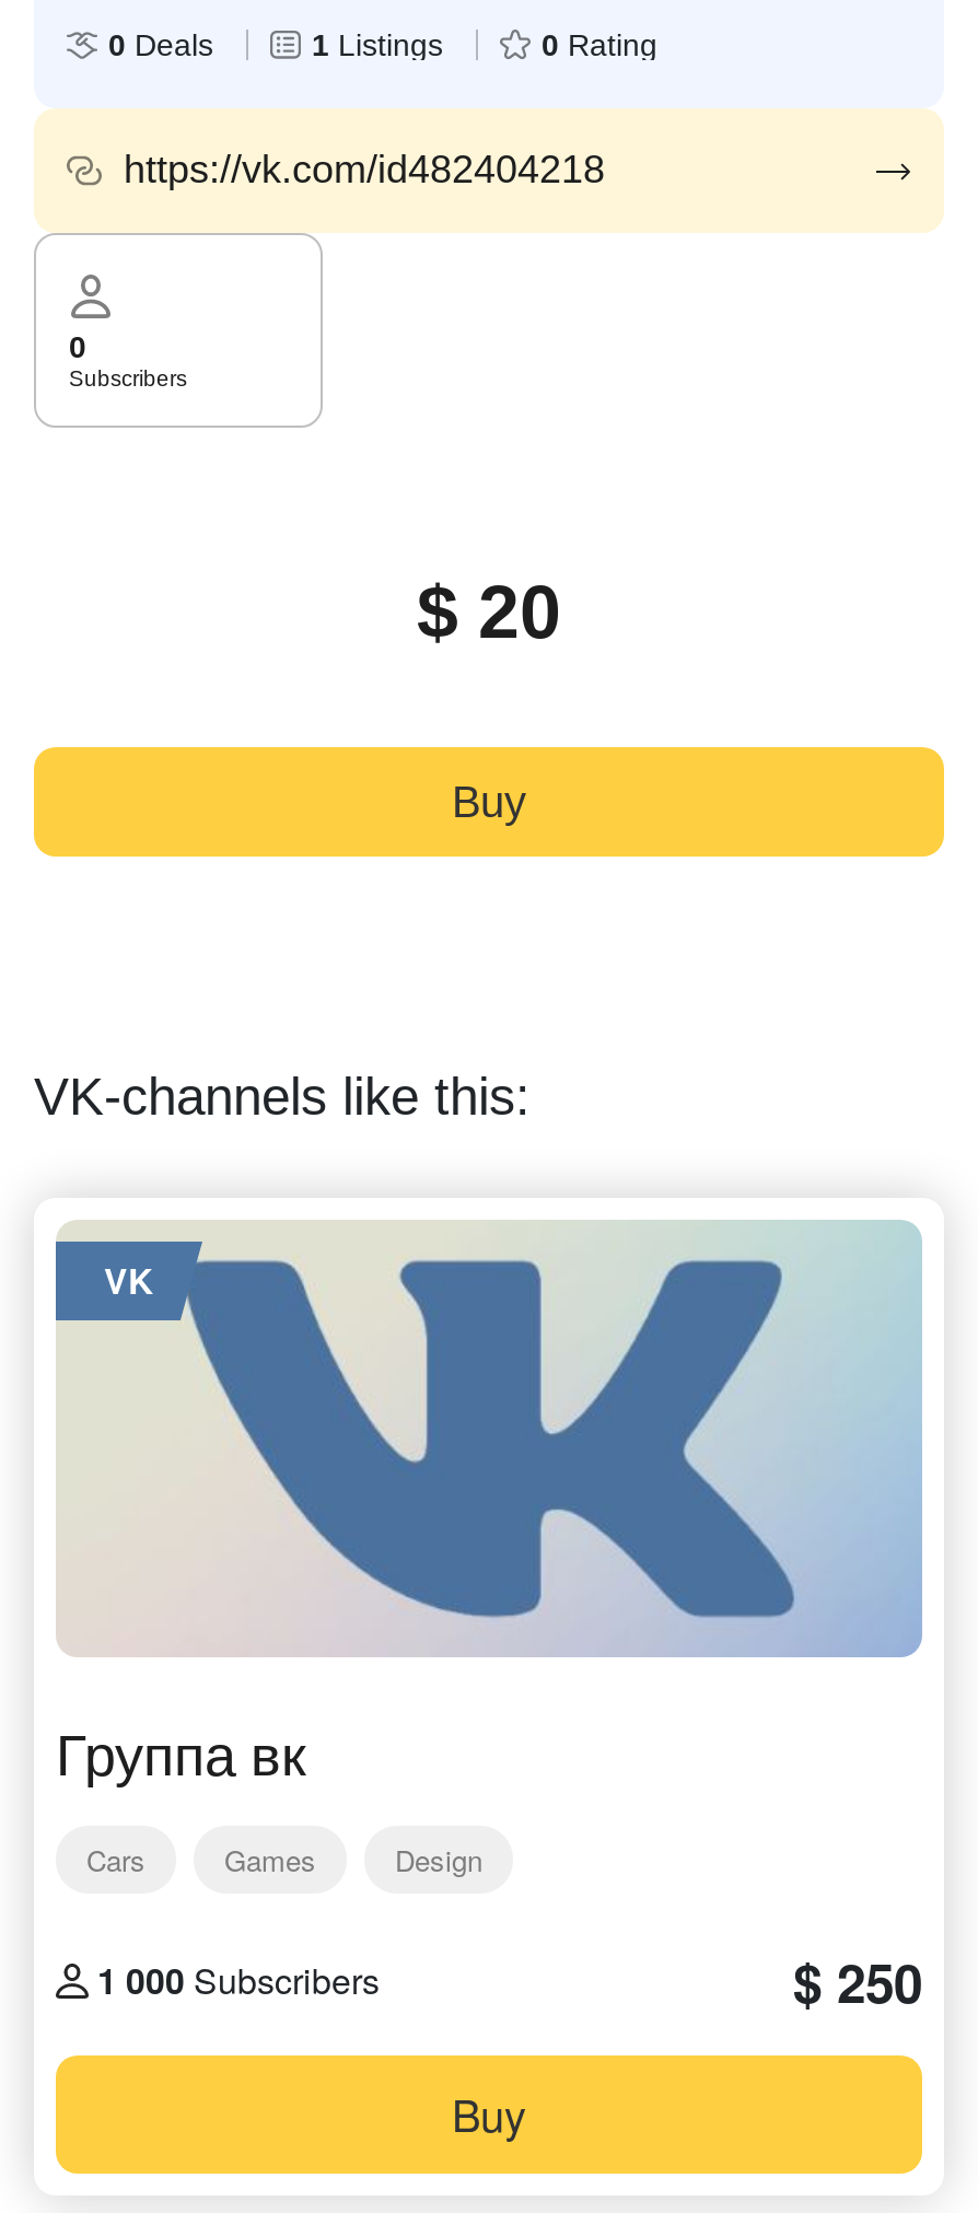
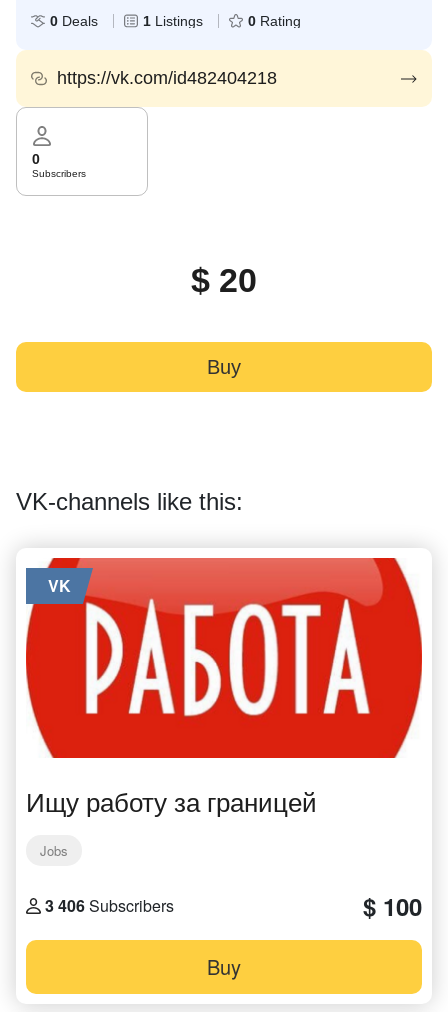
- [image]
- Группа вк
+ [image]
+ Ищу работу за границей

- Cars
- Games
- Design
+ Jobs

- 1 000 Subscribers
- $ 250
+ 3 406 Subscribers
+ $ 100
